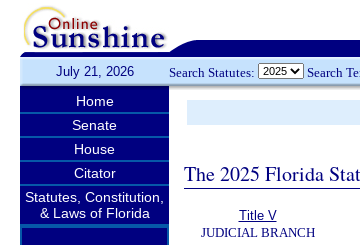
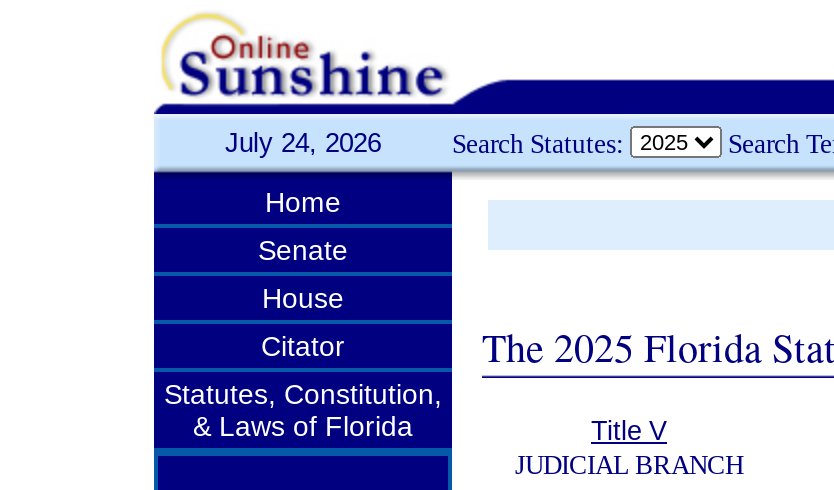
- July 21, 2026
+ July 24, 2026
